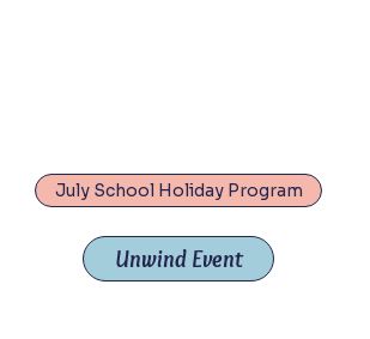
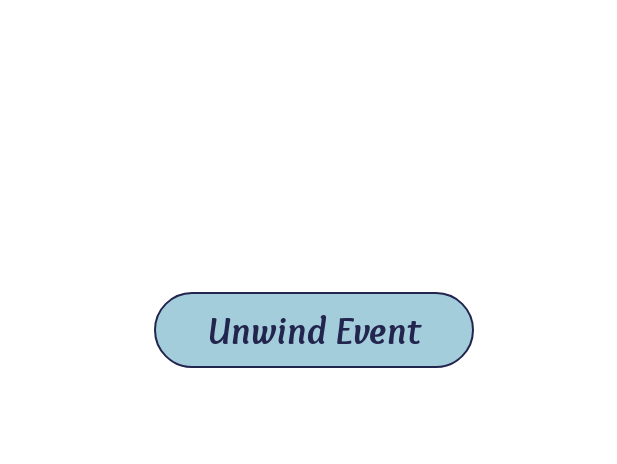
- July School Holiday Program
